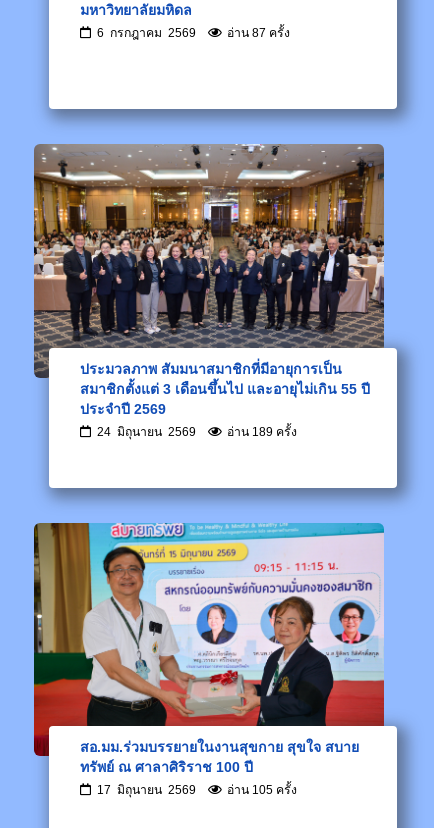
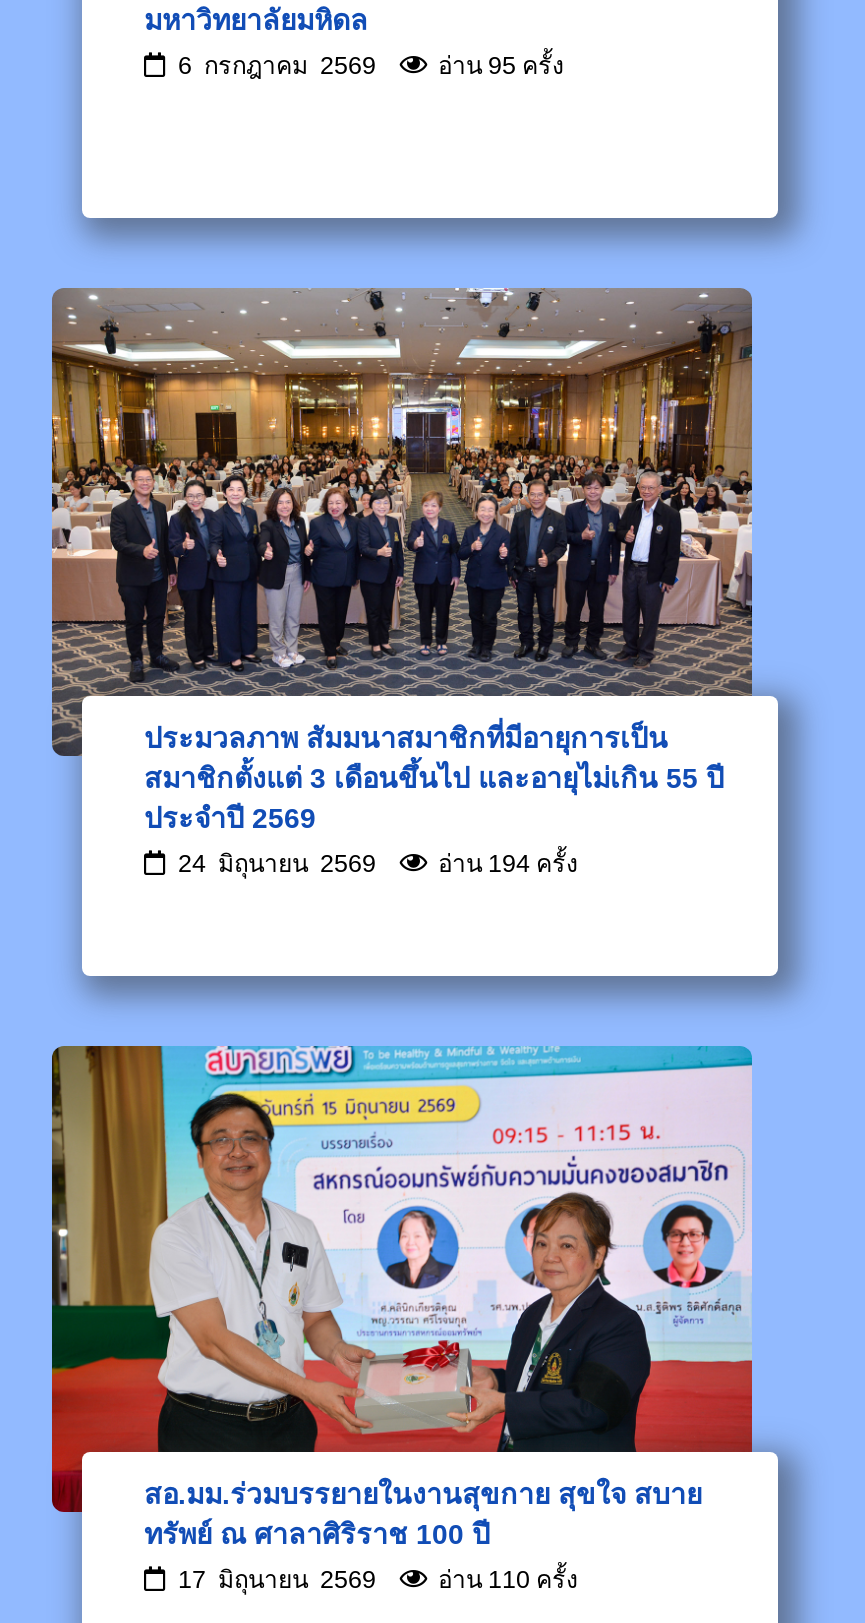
- อ่าน 87 ครั้ง
+ อ่าน 95 ครั้ง

- อ่าน 189 ครั้ง
+ อ่าน 194 ครั้ง

- อ่าน 105 ครั้ง
+ อ่าน 110 ครั้ง
